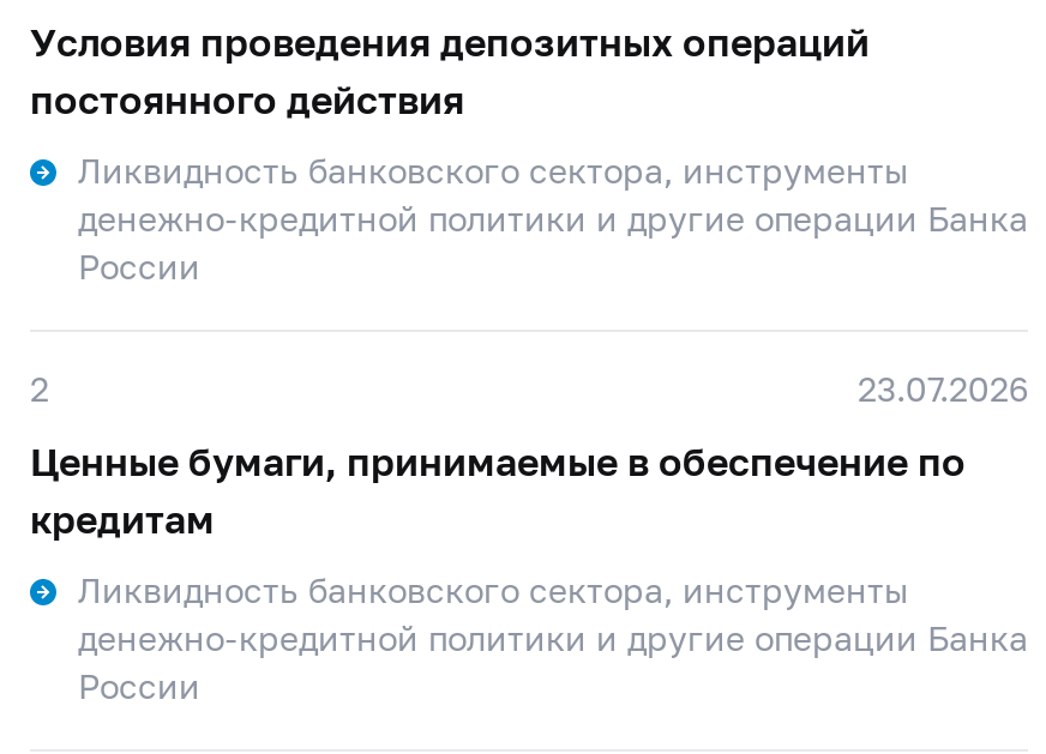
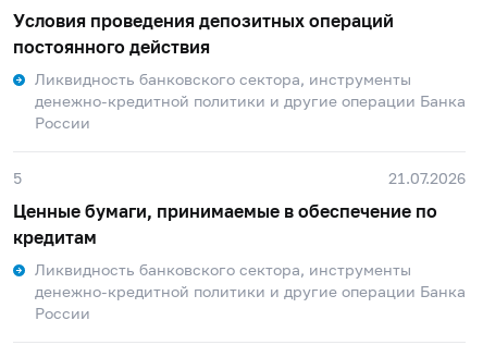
- 2
+ 5

- 23.07.2026
+ 21.07.2026
